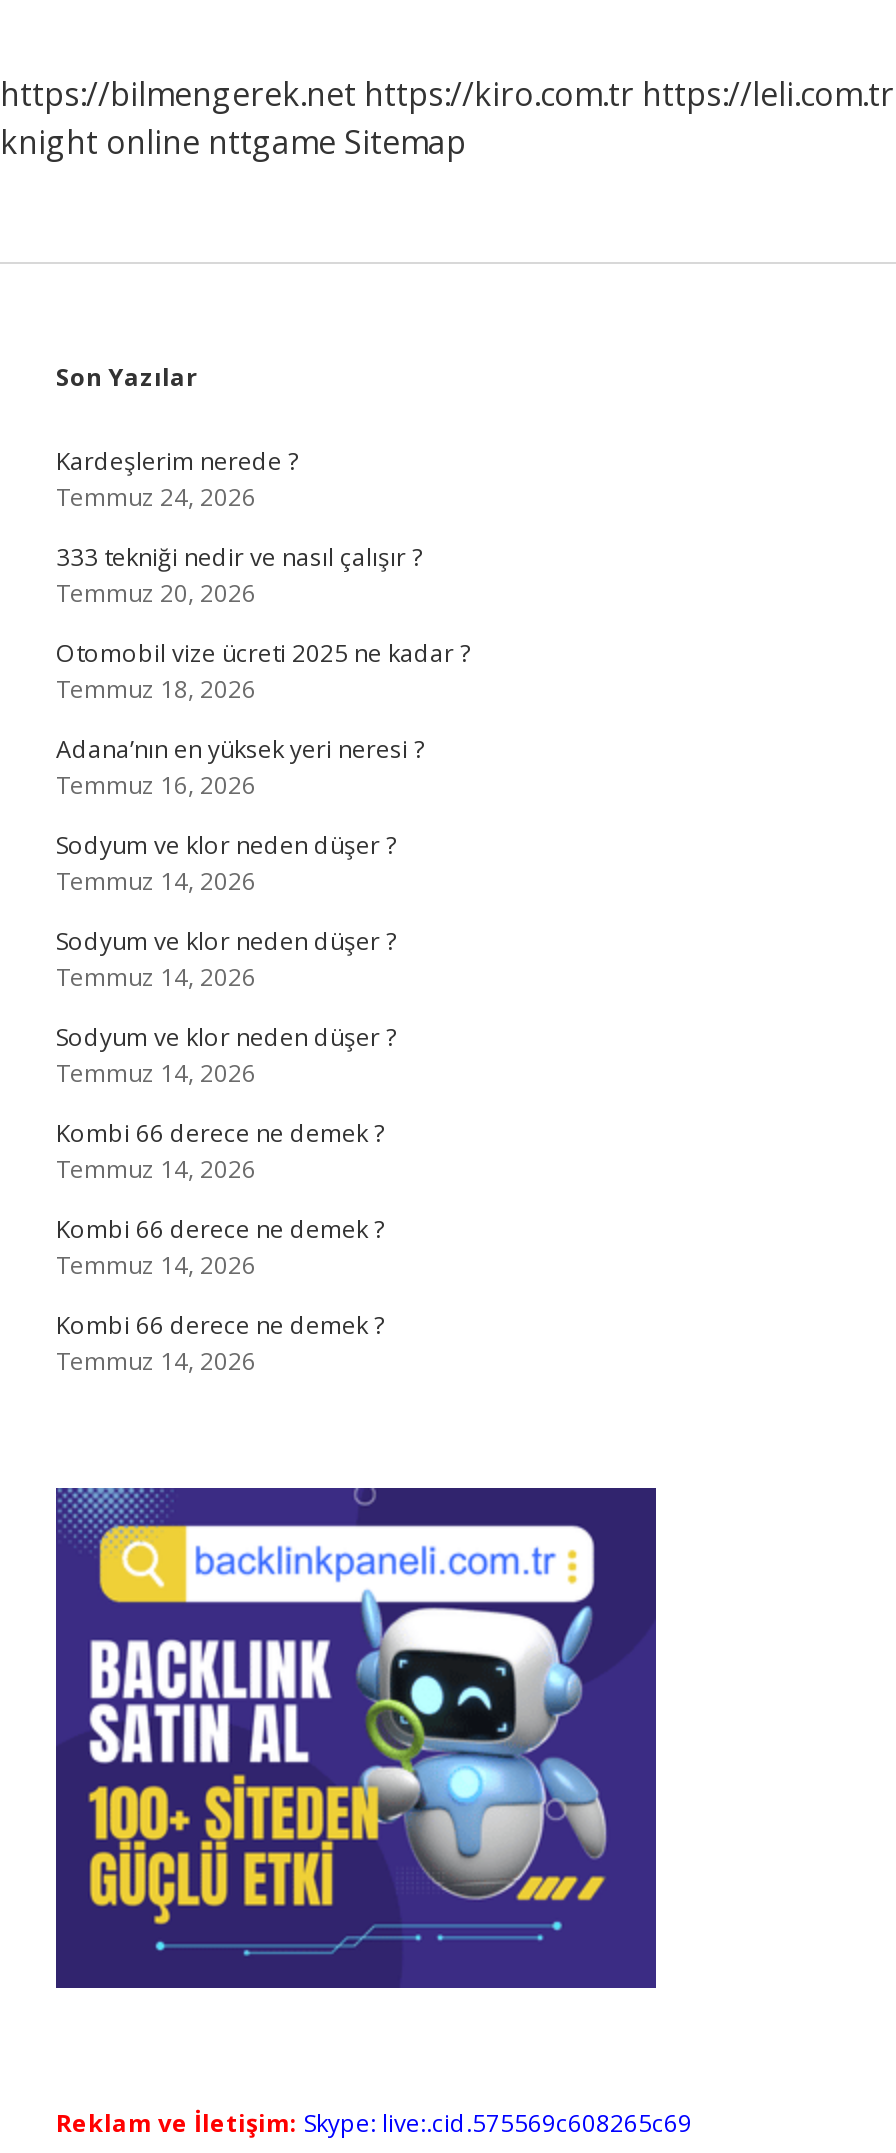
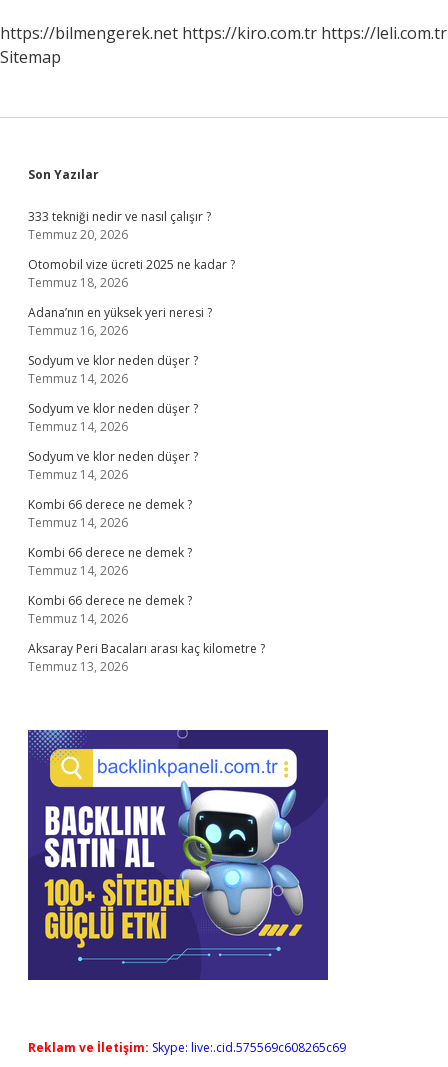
- knight online nttgame Sitemap
+ Sitemap

- Kardeşlerim nerede ?
- Temmuz 24, 2026

moved up: 333 tekniği nedir ve nasıl çalışır ? | Temmuz 20, 2026 | Otomobil vize ücreti 2025 ne kadar ? | ... | Kombi 66 derece ne demek ? | Temmuz 14, 2026

+ Aksaray Peri Bacaları arası kaç kilometre ?
+ Temmuz 13, 2026
